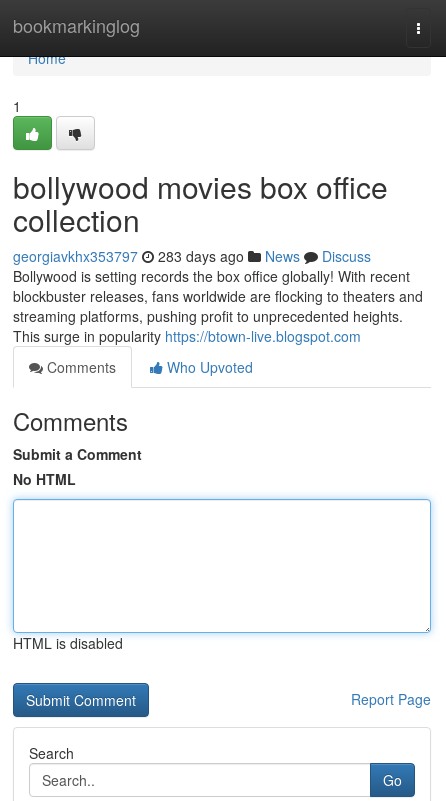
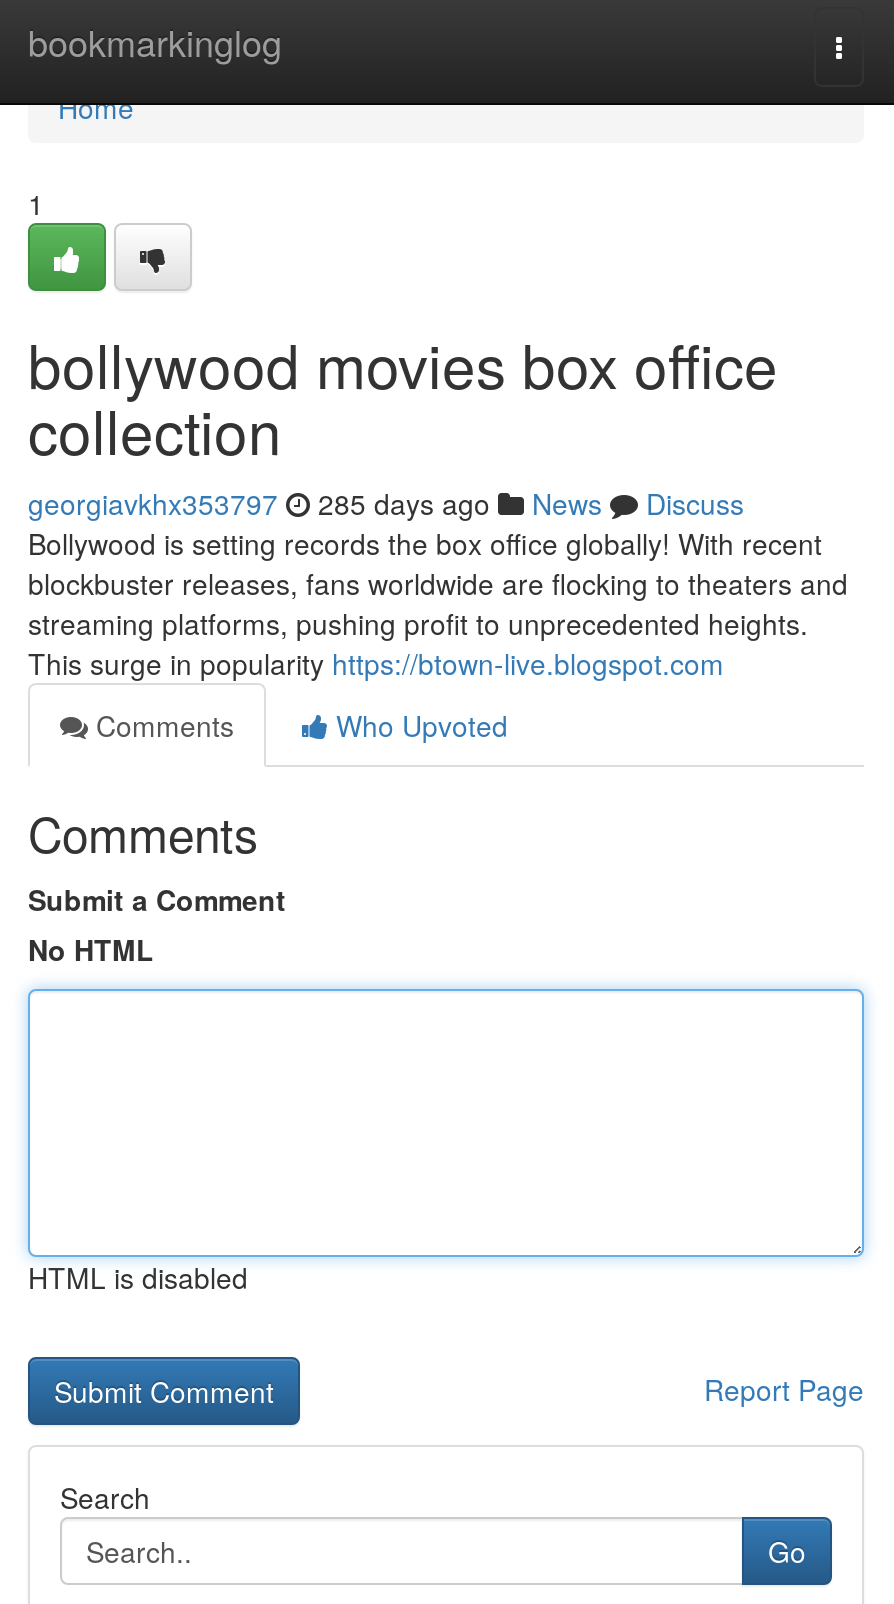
- georgiavkhx353797 283 days ago News Discuss
+ georgiavkhx353797 285 days ago News Discuss
